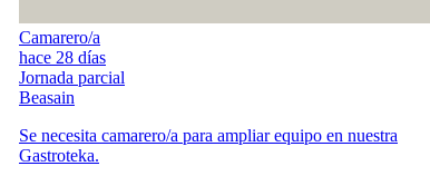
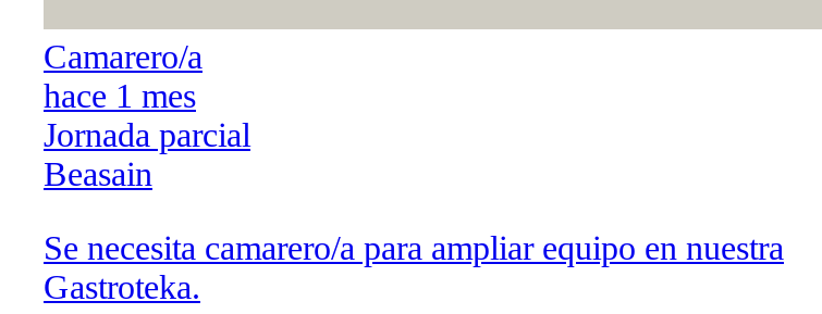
- hace 28 días
+ hace 1 mes
